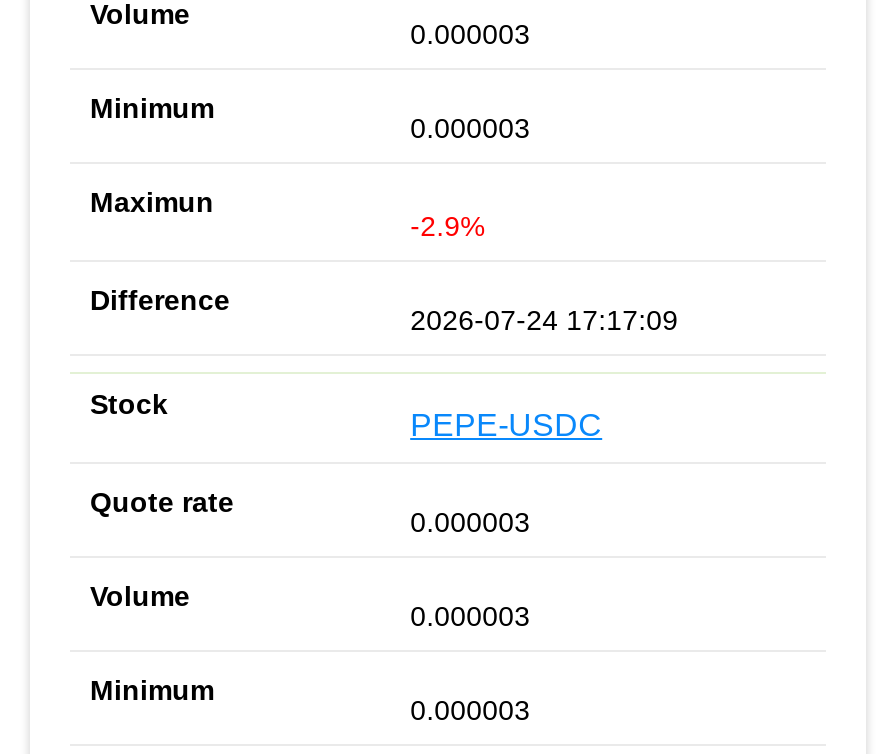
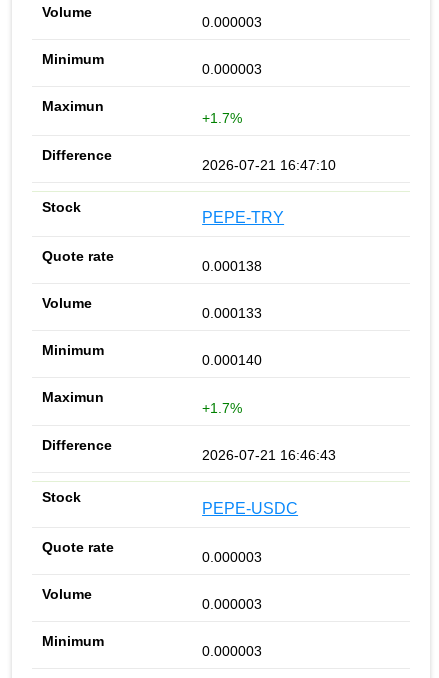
- -2.9%
- 2026-07-24 17:17:09
+ +1.7%
+ 2026-07-21 16:47:10
+ PEPE-TRY
+ 0.000138
+ 0.000133
+ 0.000140
+ +1.7%
+ 2026-07-21 16:46:43
